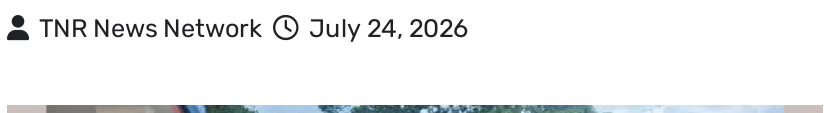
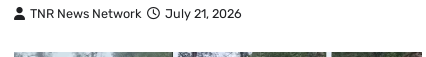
- TNR News Network July 24, 2026
+ TNR News Network July 21, 2026
